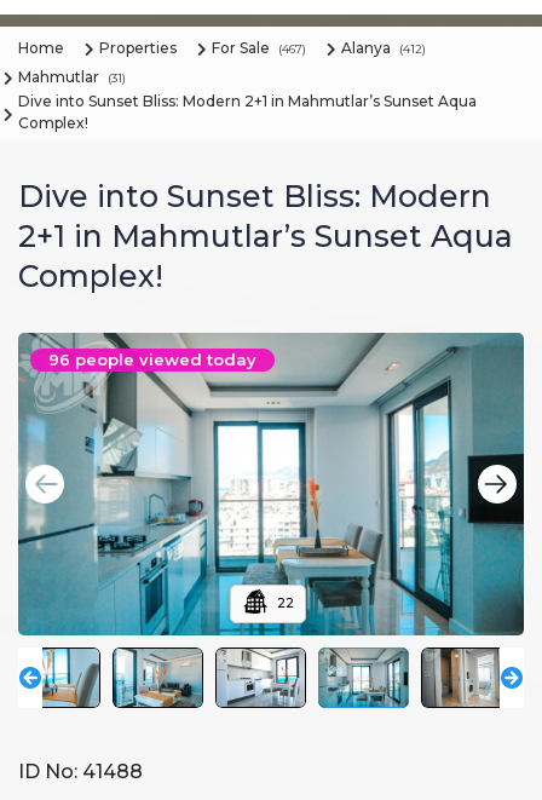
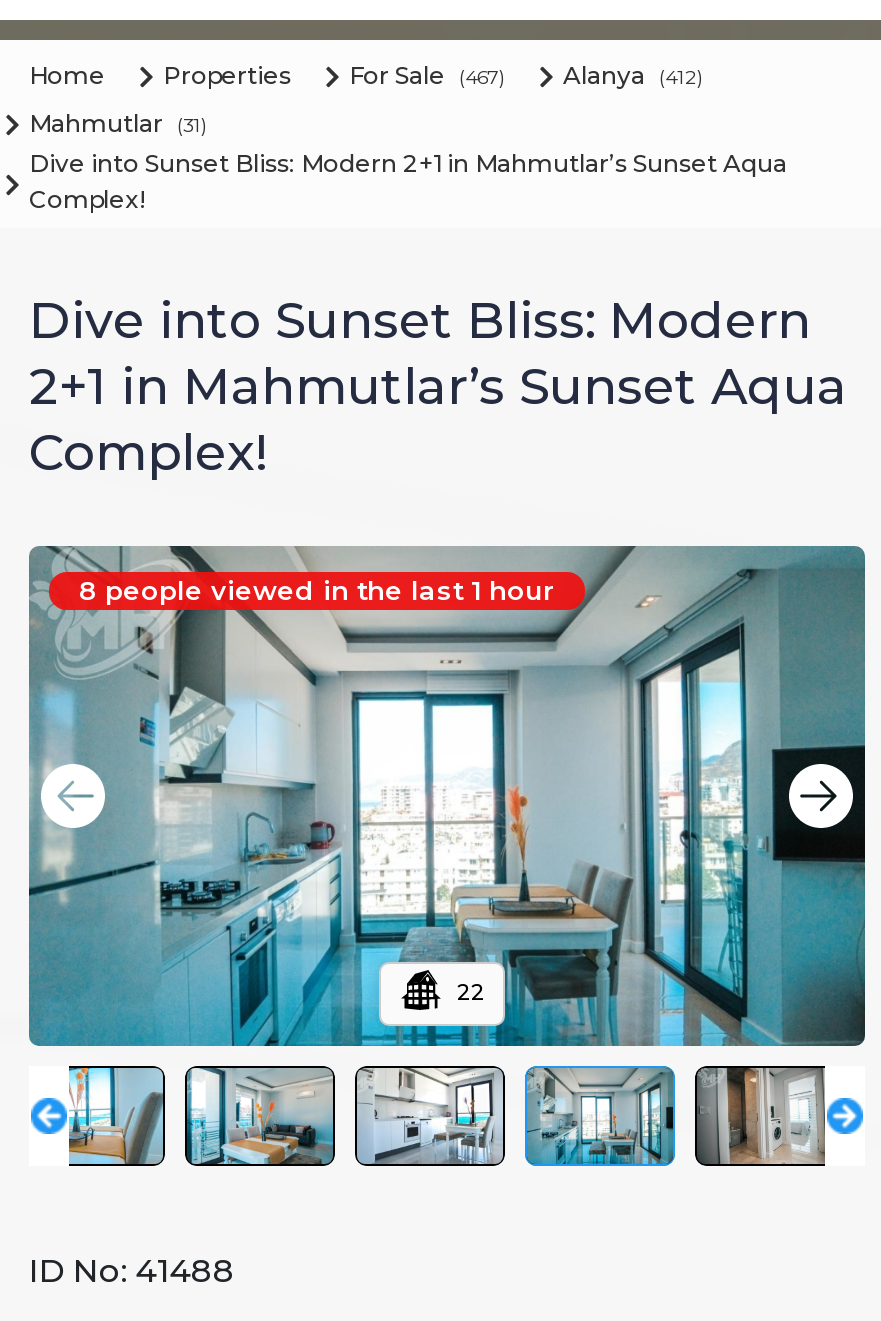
- 96 people viewed today
+ 8 people viewed in the last 1 hour
